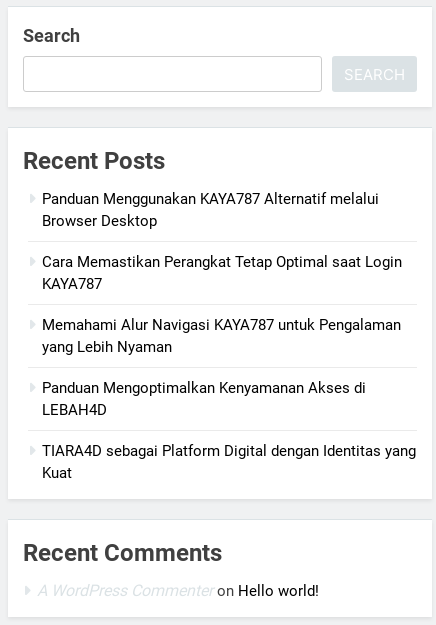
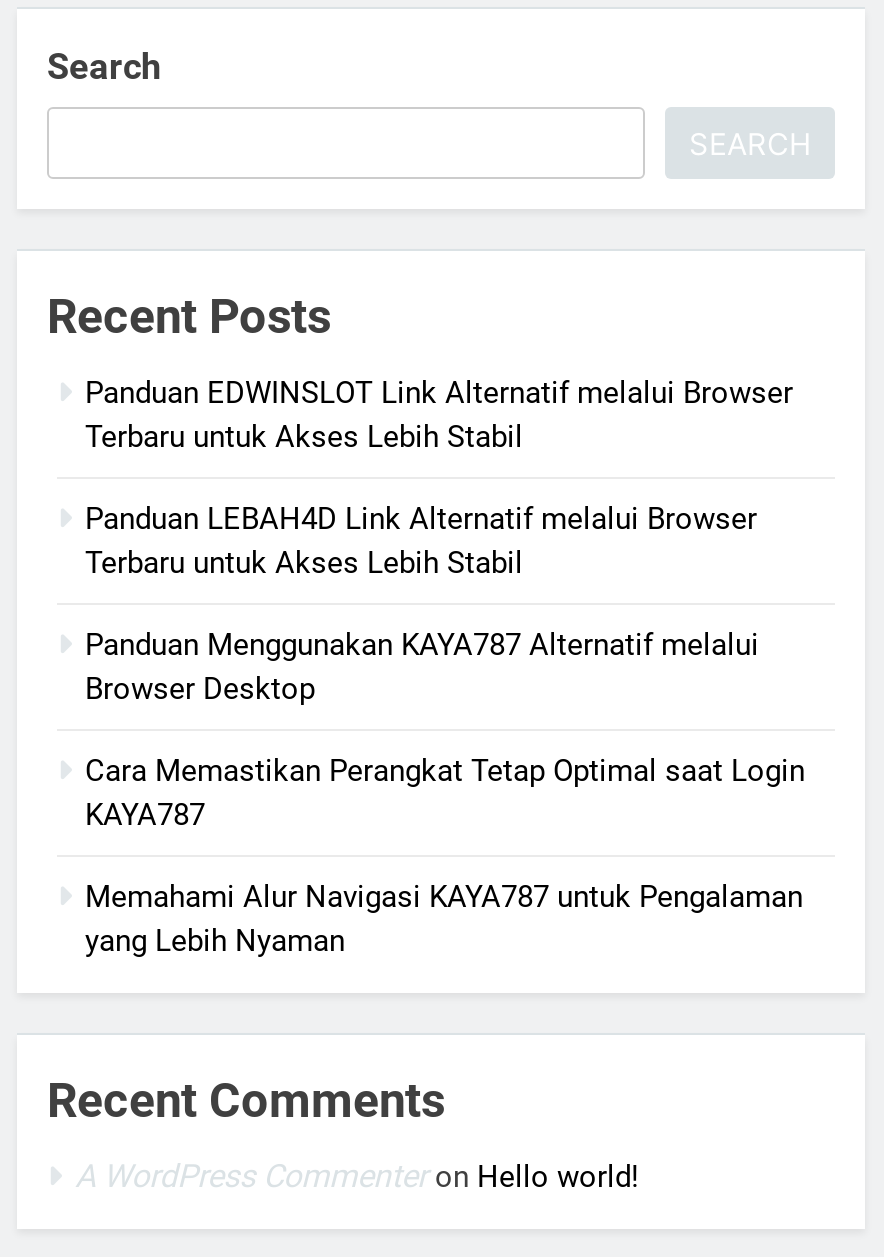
+ Panduan EDWINSLOT Link Alternatif melalui Browser
+ Terbaru untuk Akses Lebih Stabil
+ Panduan LEBAH4D Link Alternatif melalui Browser
+ Terbaru untuk Akses Lebih Stabil

moved down: Panduan Menggunakan KAYA787 Alternatif melalui | Browser Desktop | Cara Memastikan Perangkat Tetap Optimal saat Login | KAYA787 | Memahami Alur Navigasi KAYA787 untuk Pengalaman | yang Lebih Nyaman

- Panduan Mengoptimalkan Kenyamanan Akses di
- LEBAH4D
- TIARA4D sebagai Platform Digital dengan Identitas yang
- Kuat
